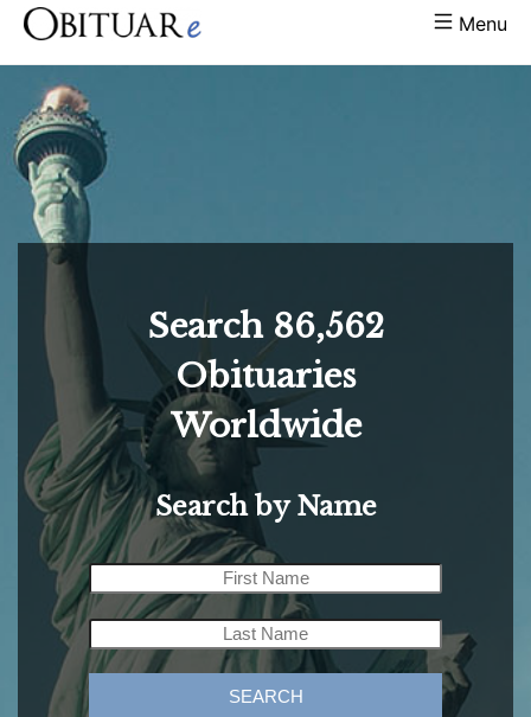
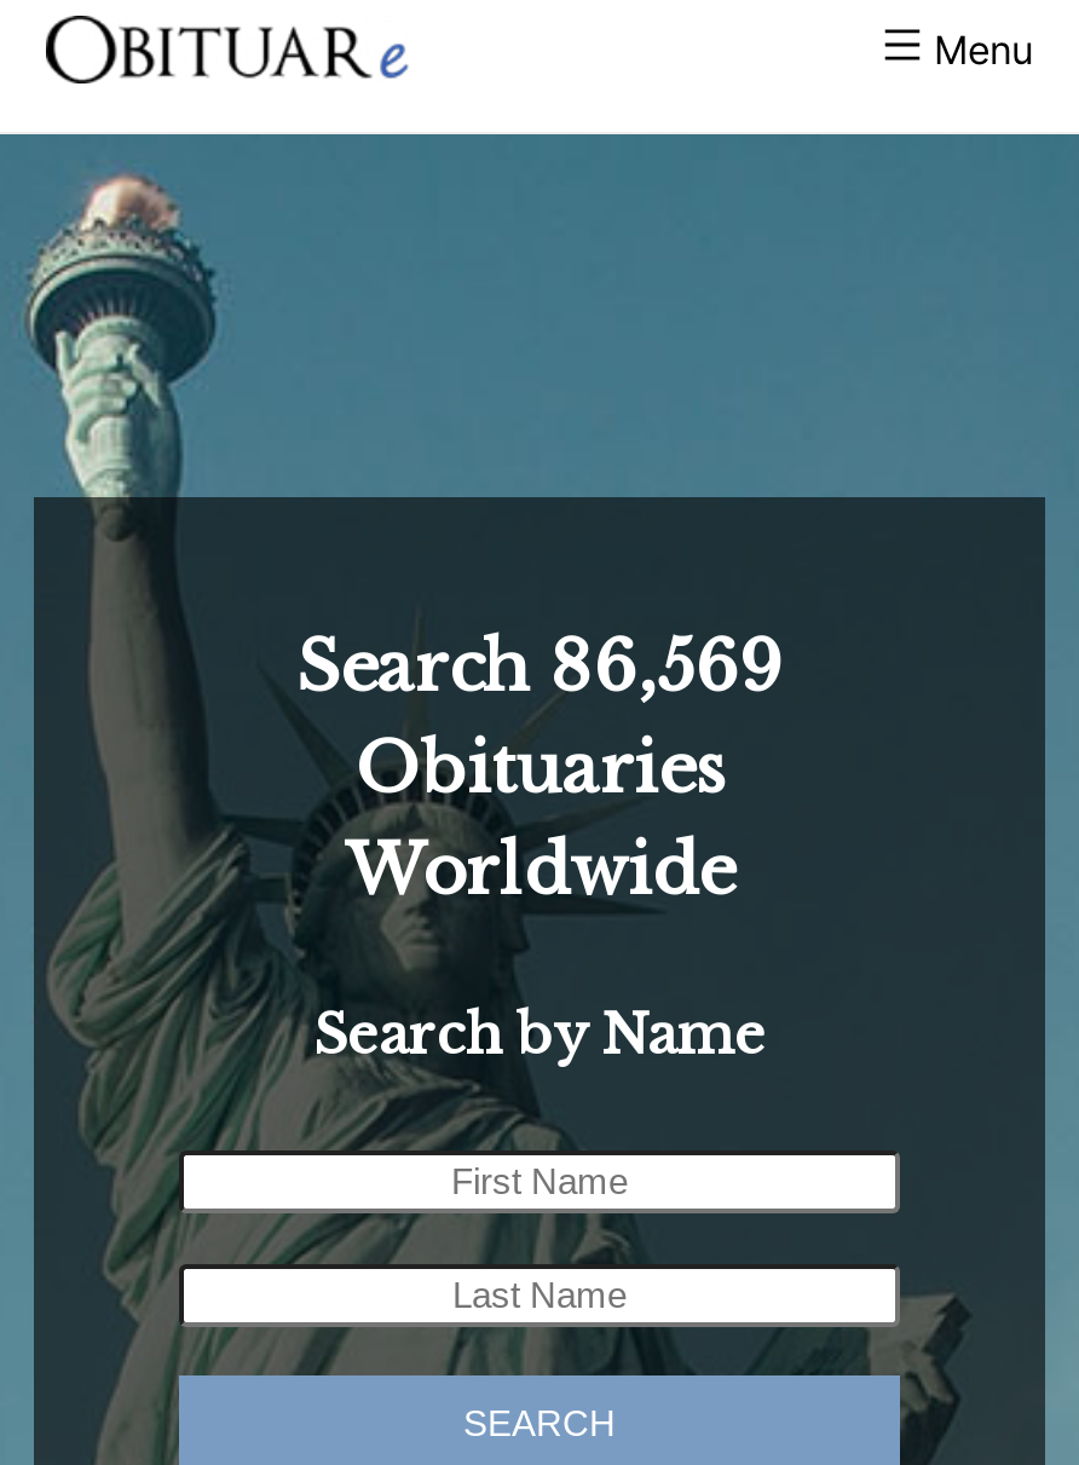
- Search 86,562
+ Search 86,569
